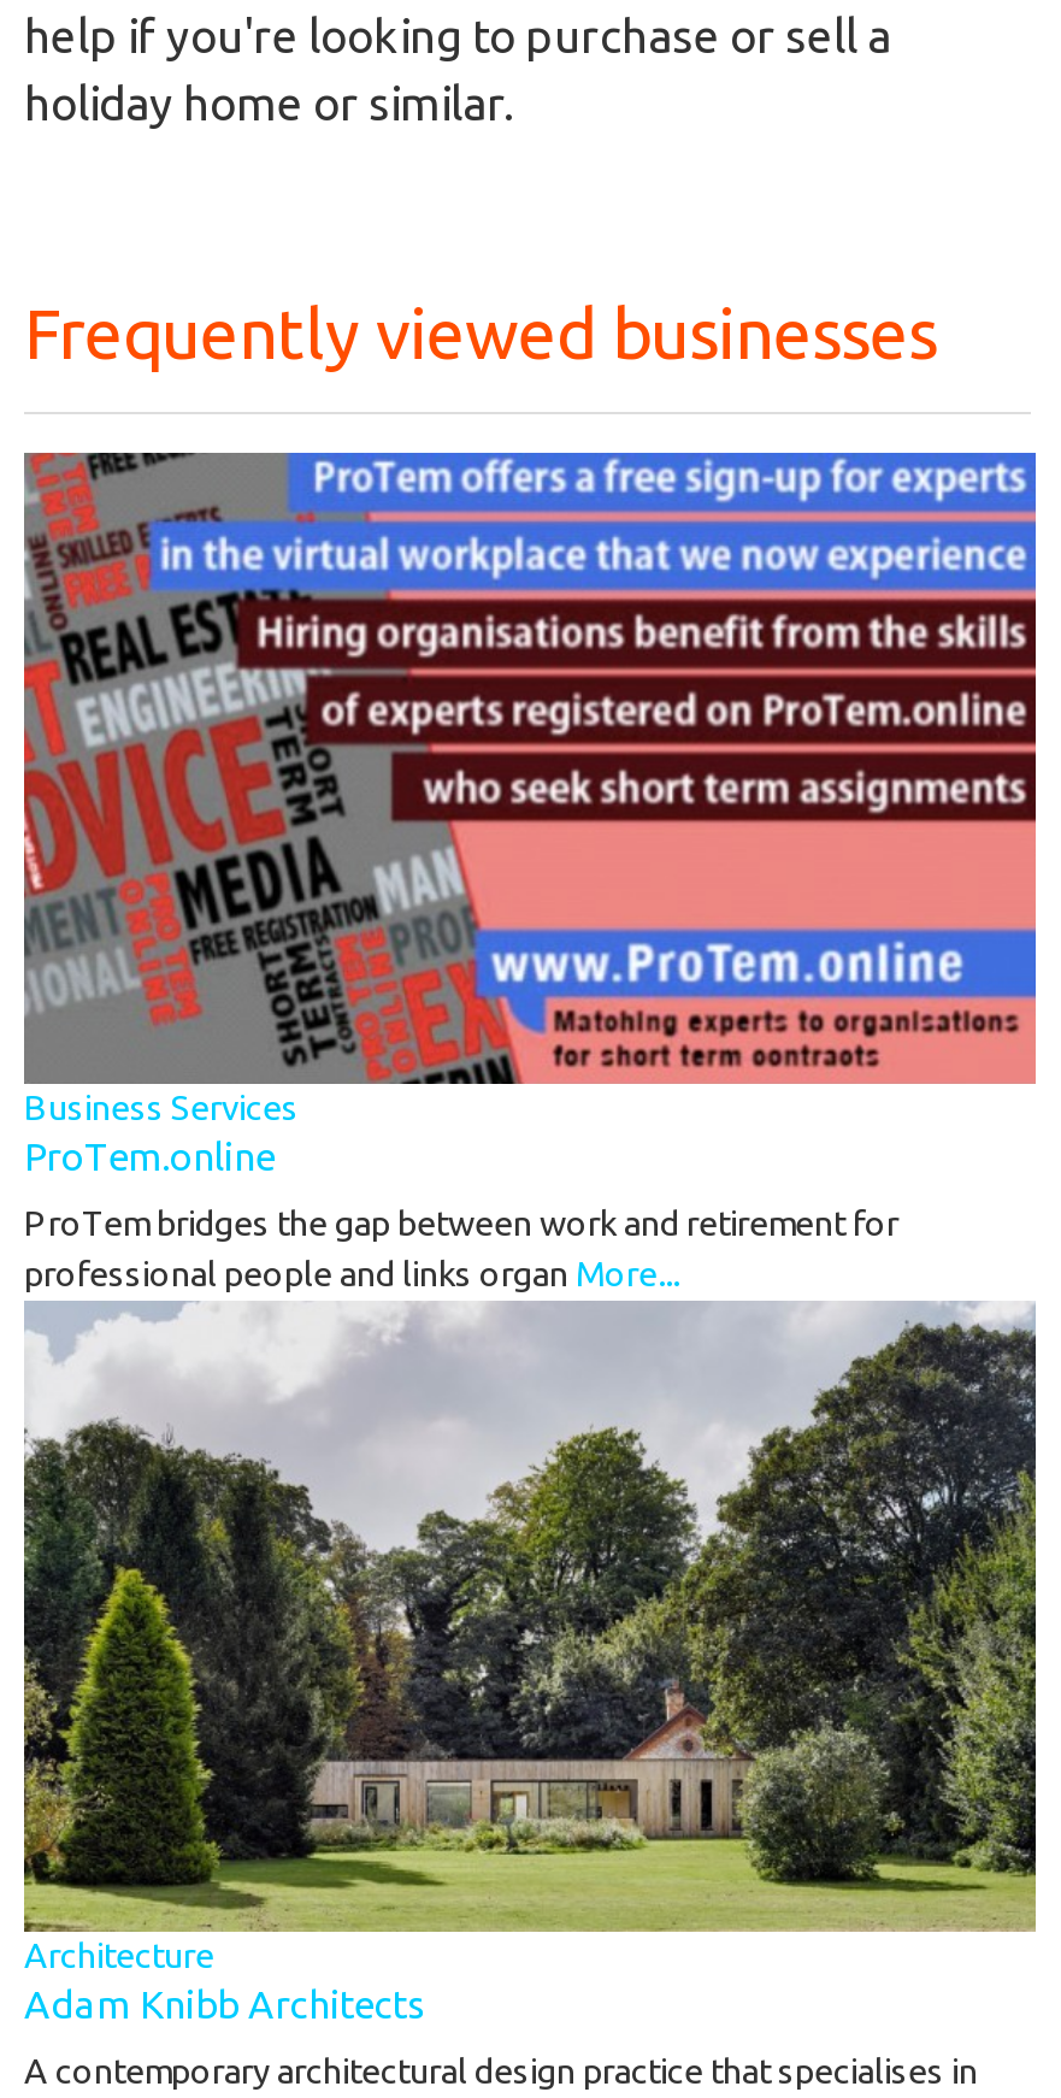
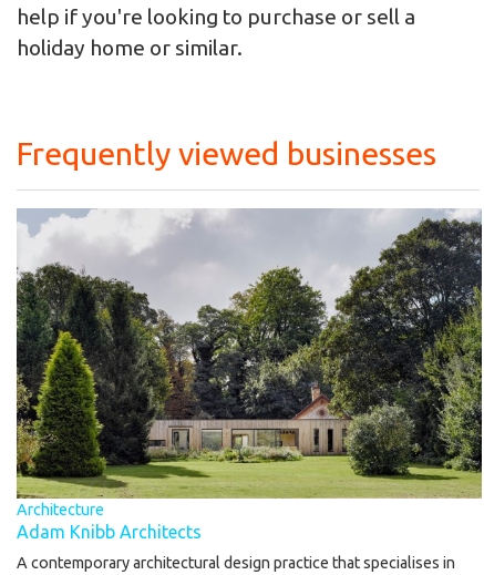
- [image]
- Business Services
- ProTem.online
- ProTem bridges the gap between work and retirement for
- professional people and links organ More...
